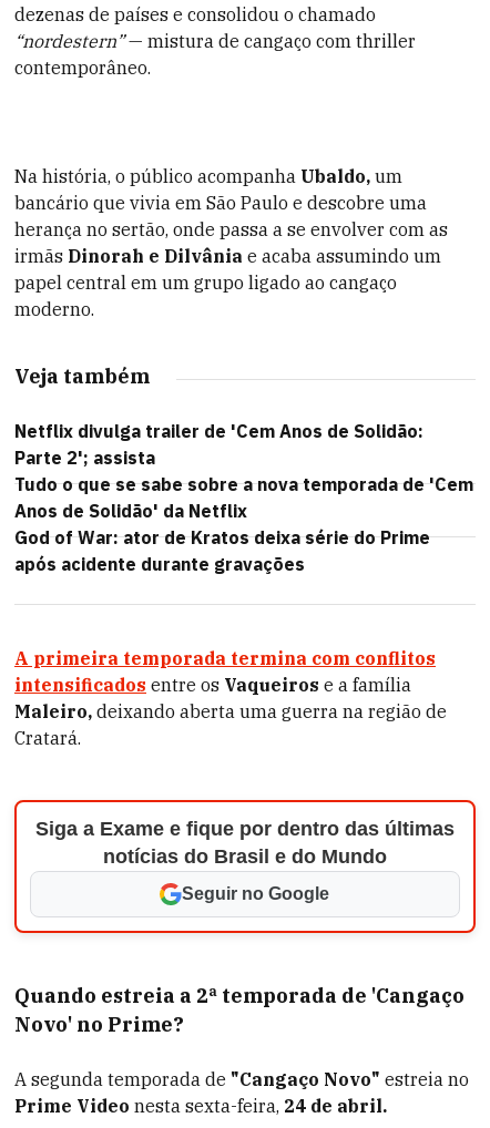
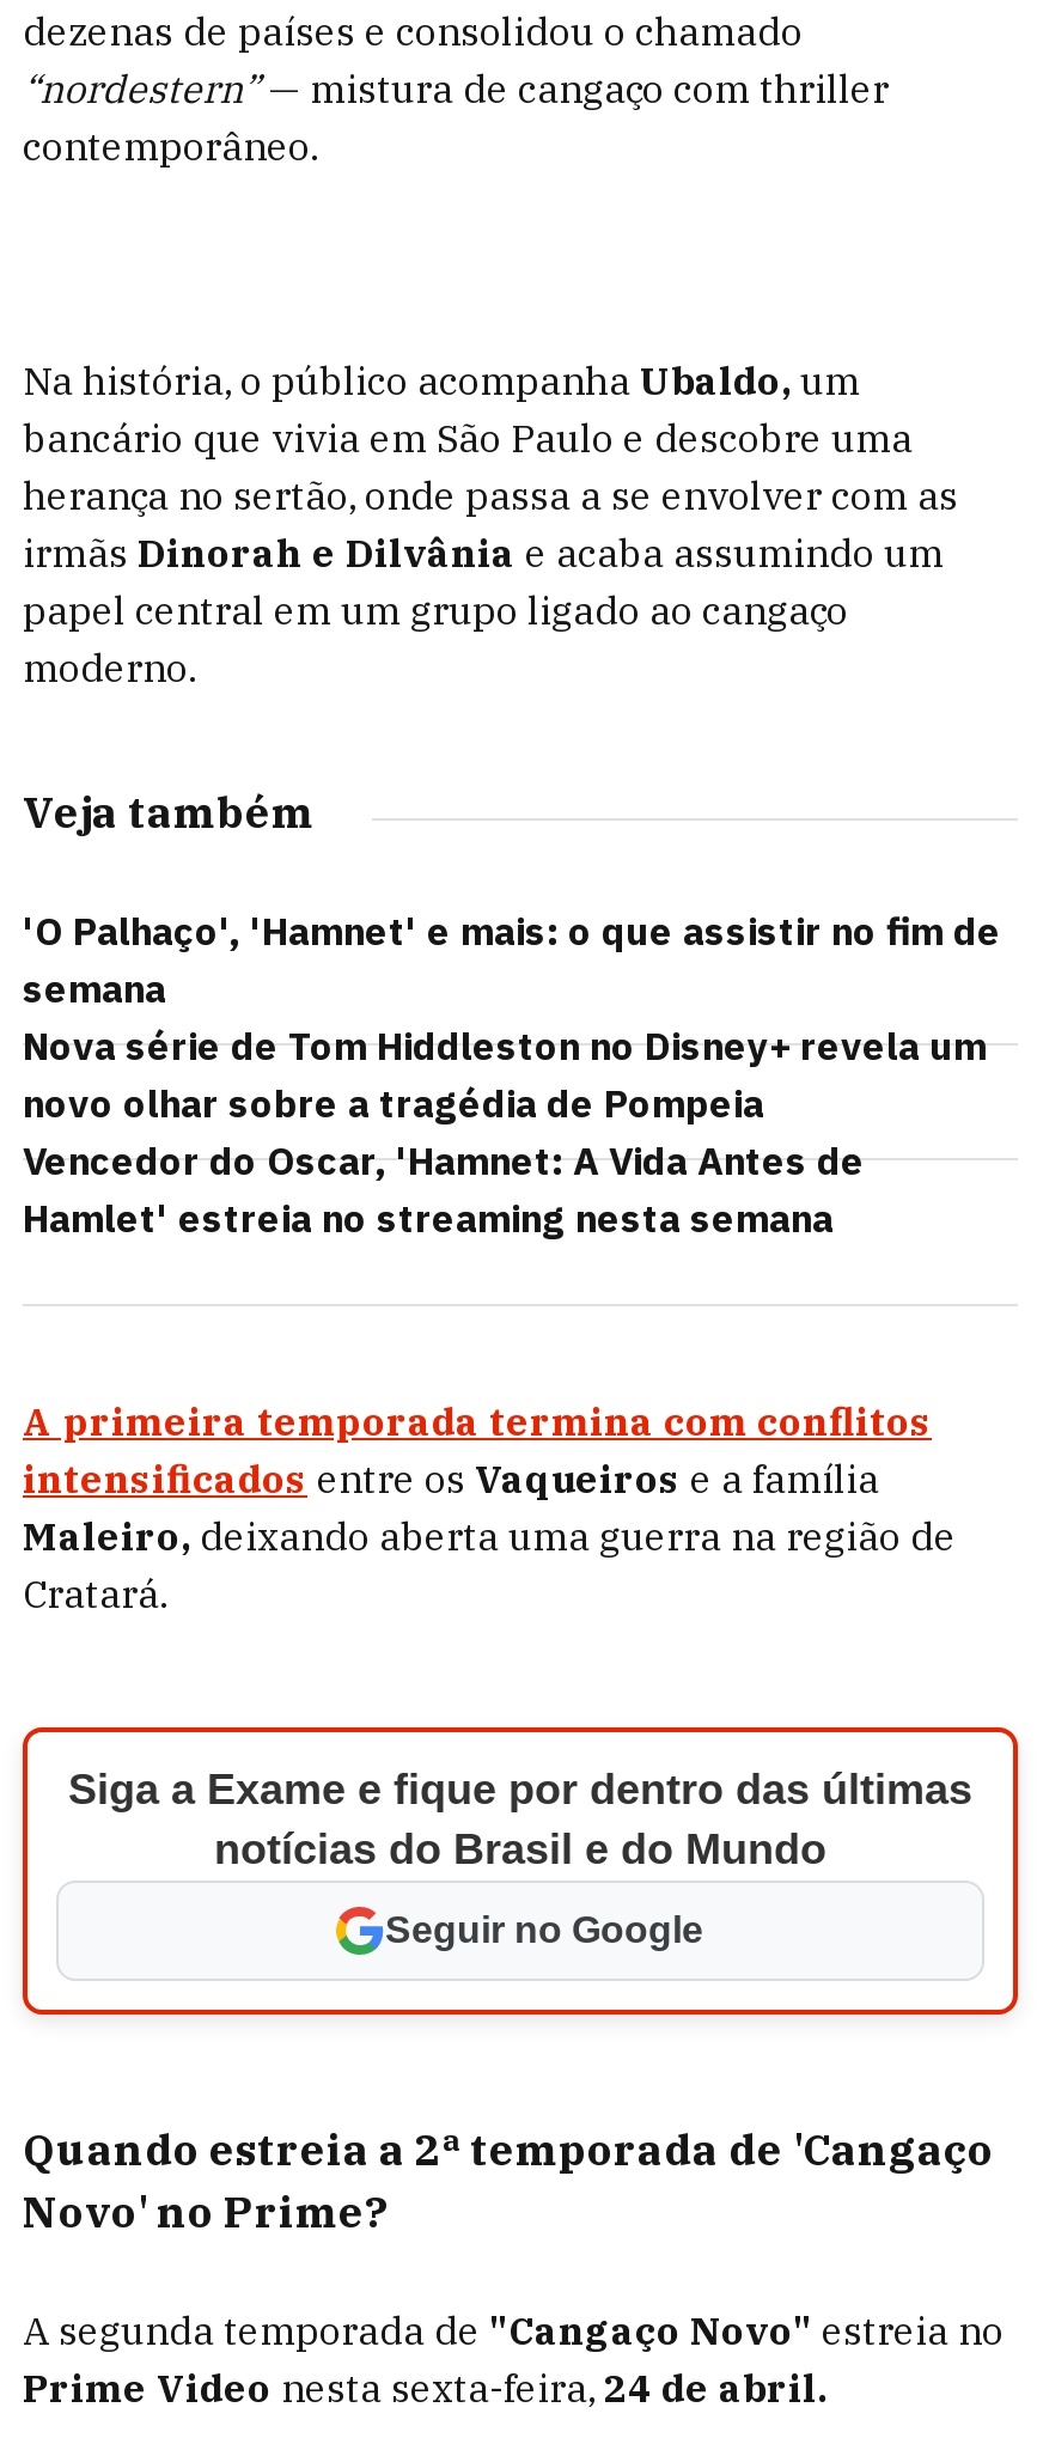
- Netflix divulga trailer de 'Cem Anos de Solidão:
- Parte 2'; assista
- Tudo o que se sabe sobre a nova temporada de 'Cem
- Anos de Solidão' da Netflix
- God of War: ator de Kratos deixa série do Prime
- após acidente durante gravações
+ 'O Palhaço', 'Hamnet' e mais: o que assistir no fim de
+ semana
+ Nova série de Tom Hiddleston no Disney+ revela um
+ novo olhar sobre a tragédia de Pompeia
+ Vencedor do Oscar, 'Hamnet: A Vida Antes de
+ Hamlet' estreia no streaming nesta semana
